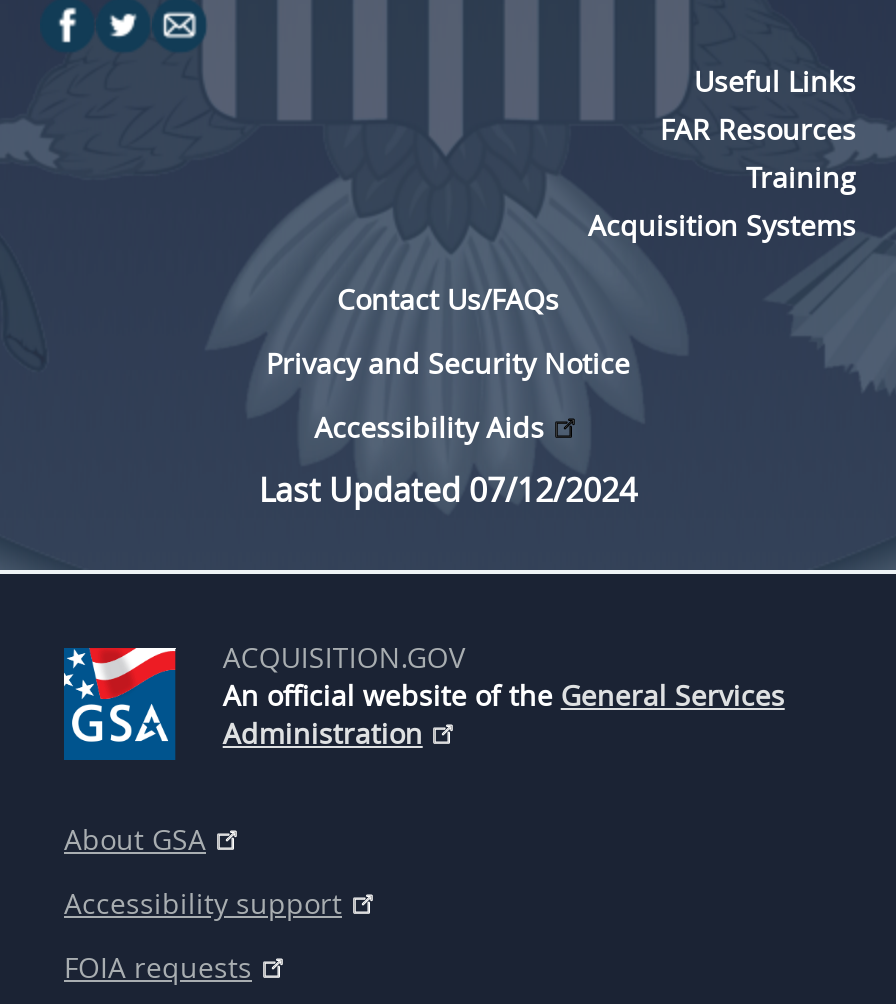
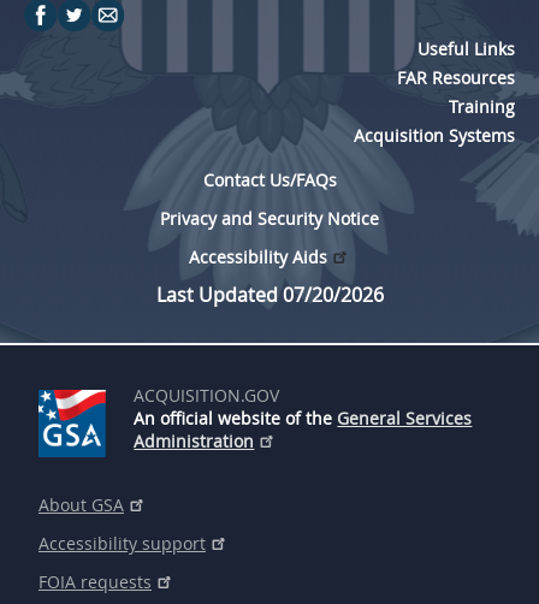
- Last Updated 07/12/2024
+ Last Updated 07/20/2026
